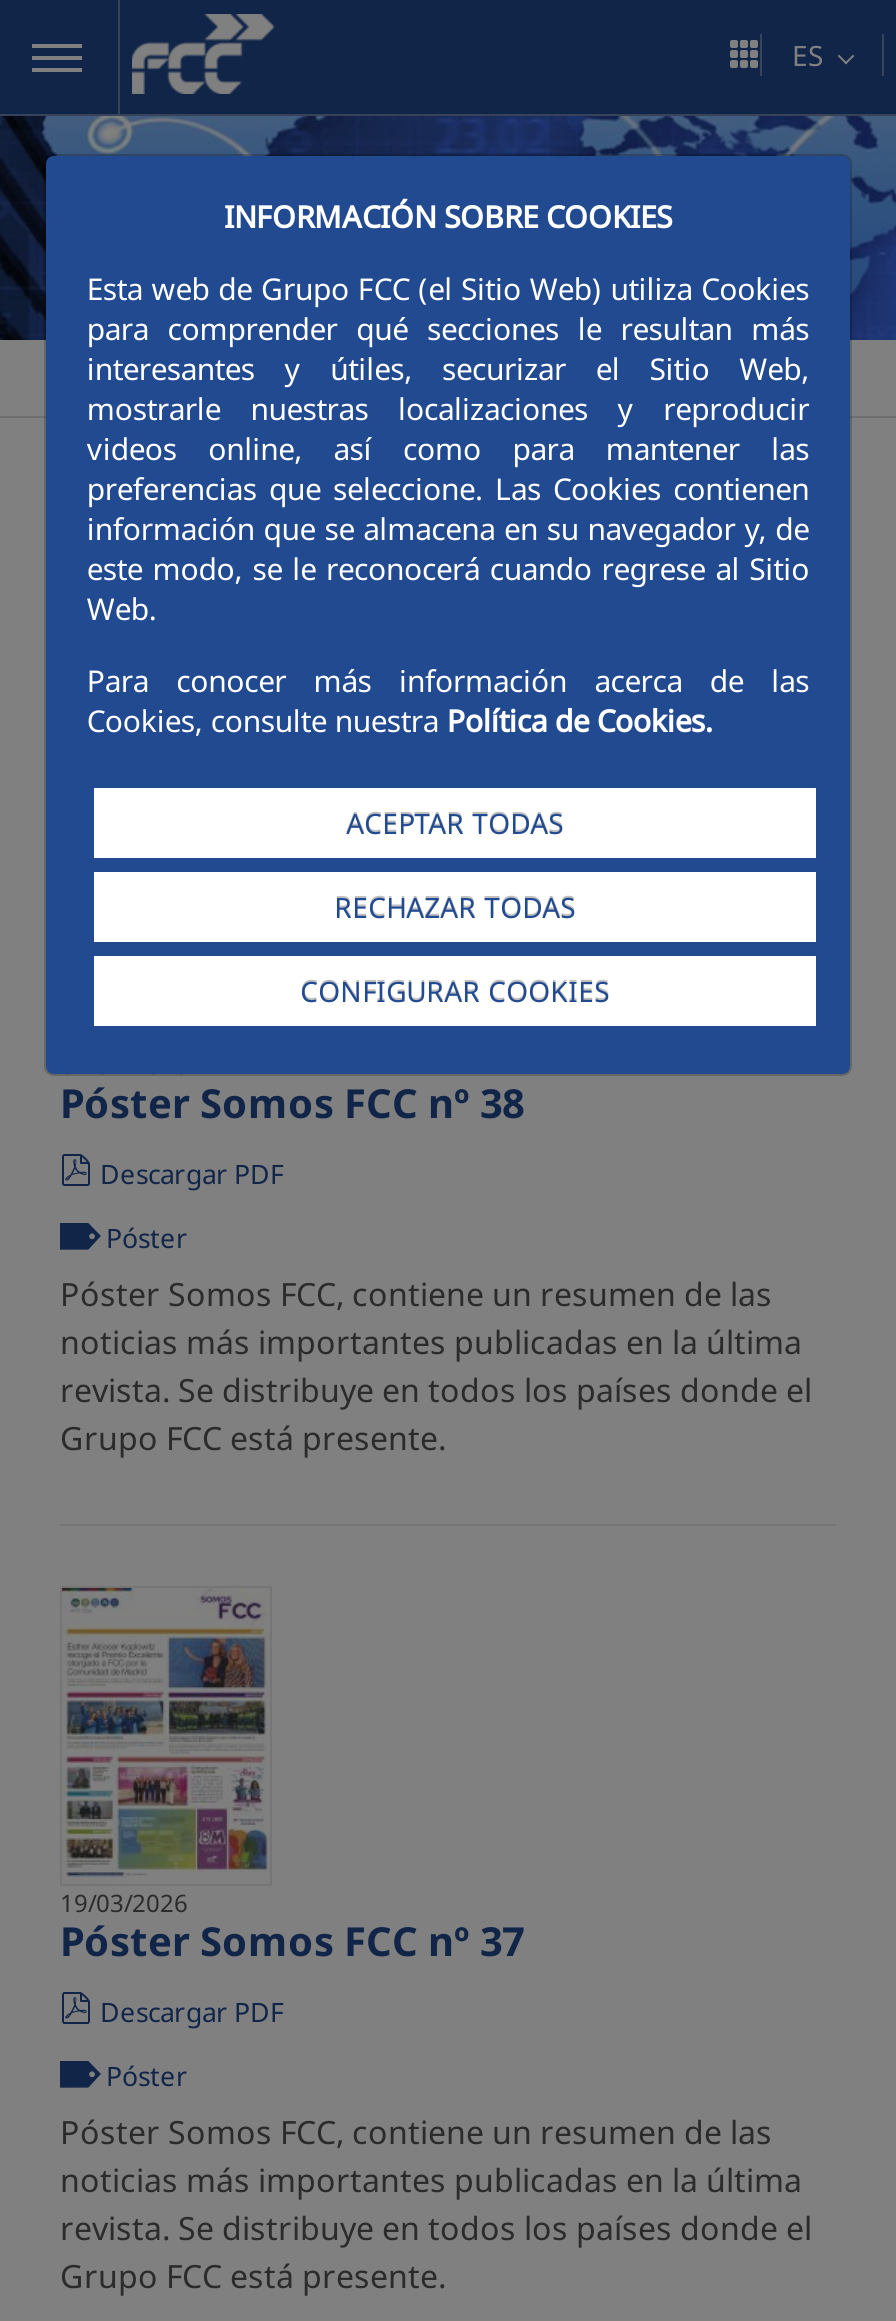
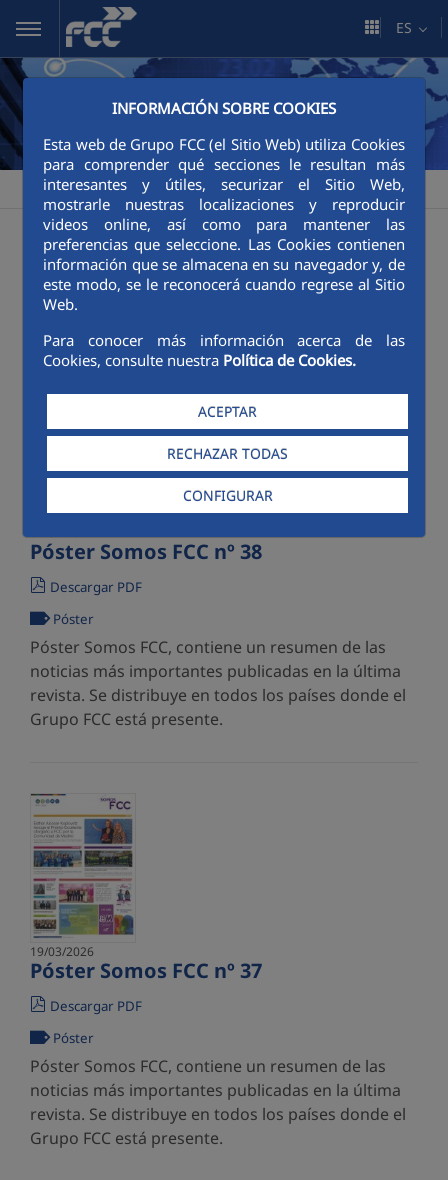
- ACEPTAR TODAS
+ ACEPTAR

- CONFIGURAR COOKIES
+ CONFIGURAR
